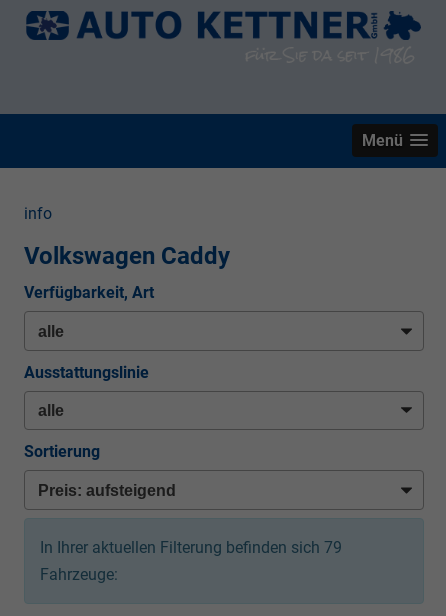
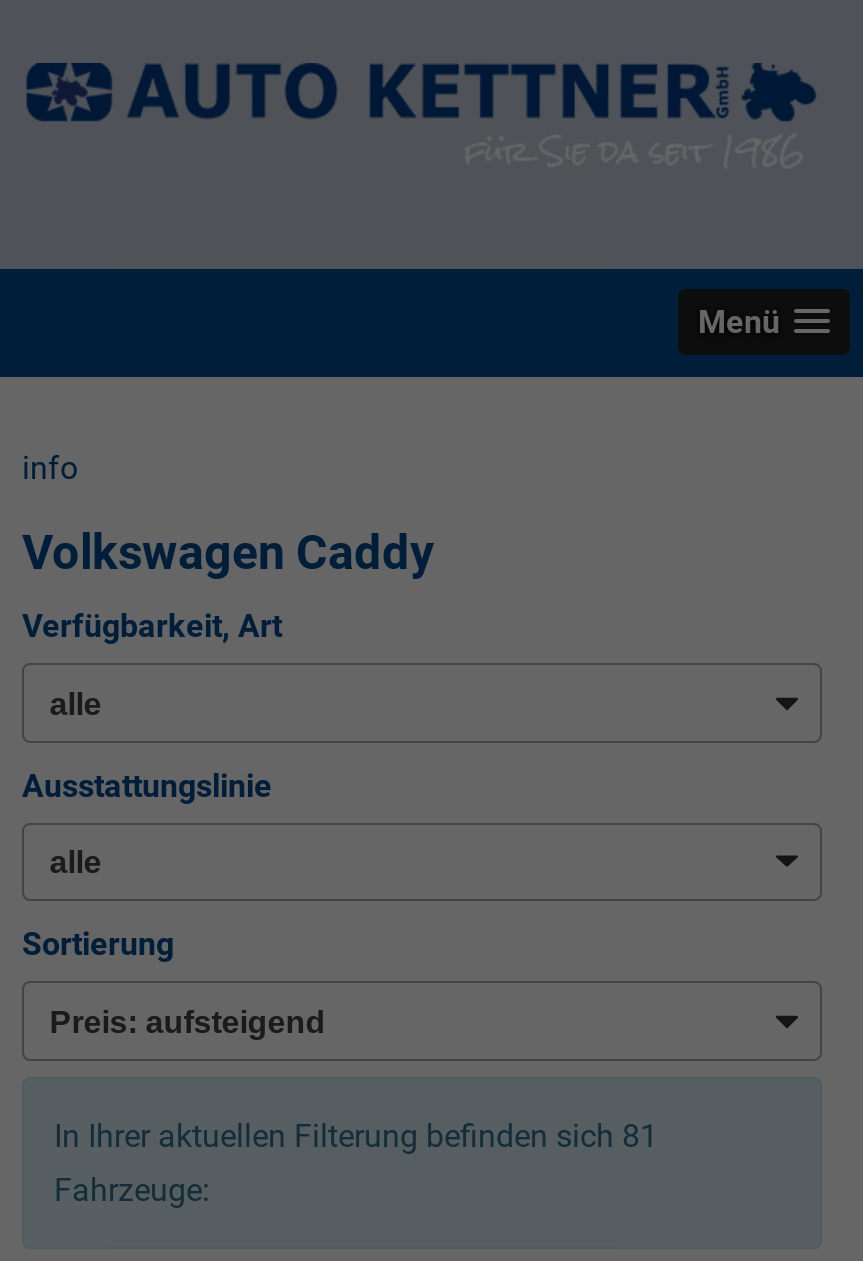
- In Ihrer aktuellen Filterung befinden sich 79
+ In Ihrer aktuellen Filterung befinden sich 81
